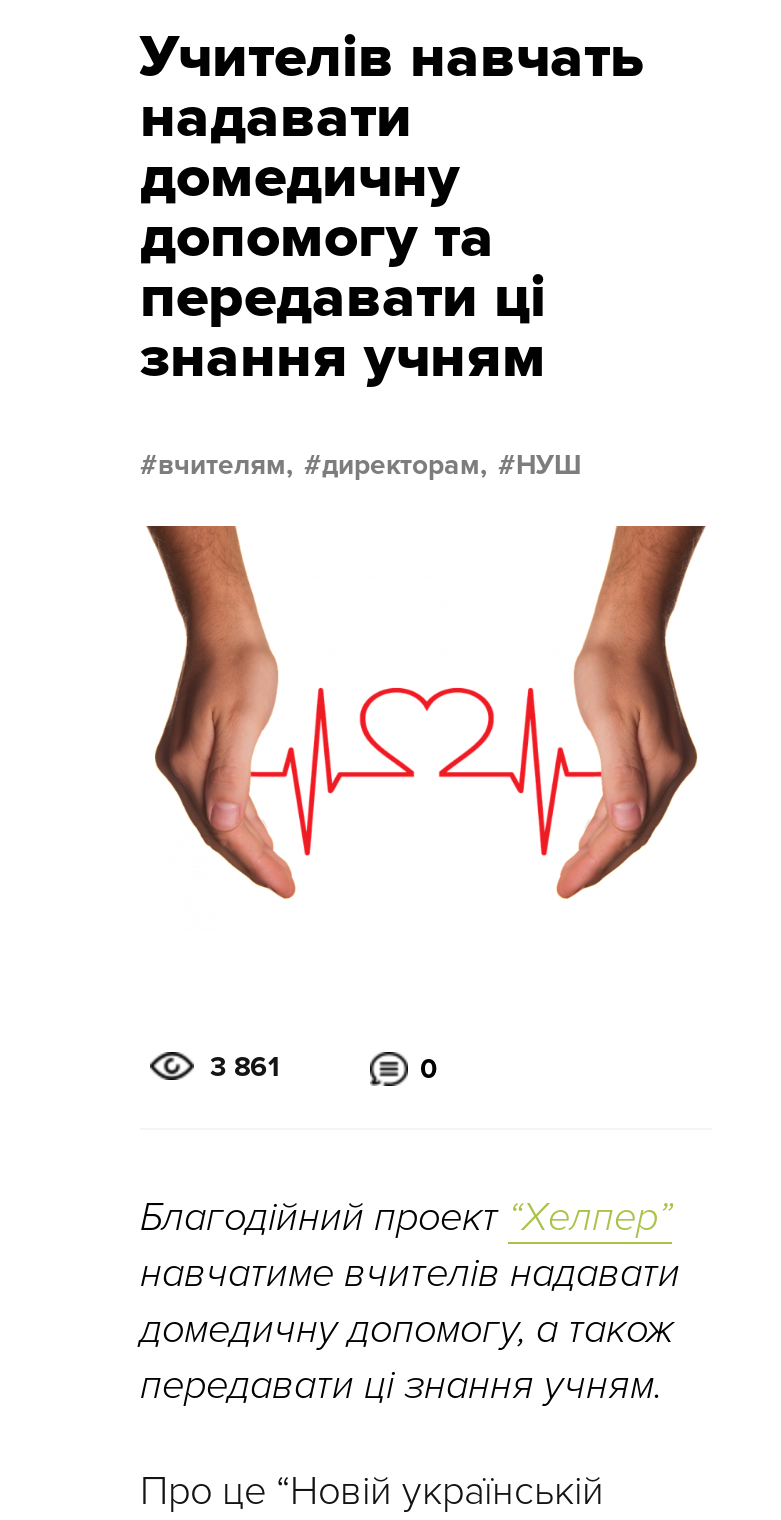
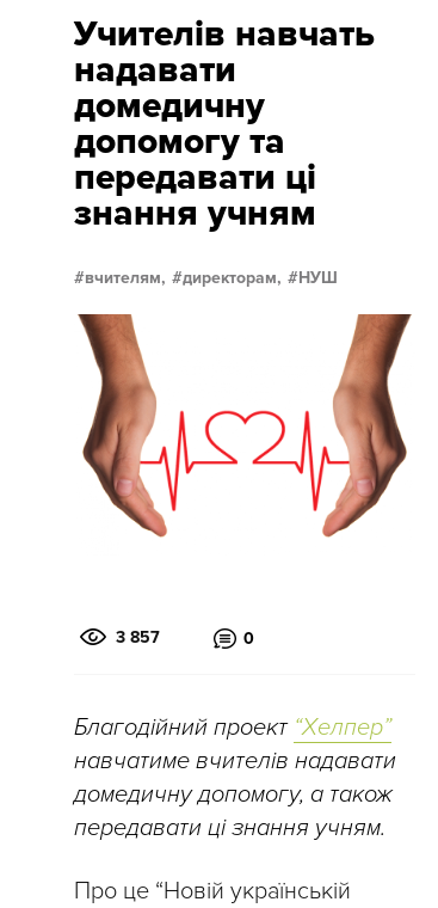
- 3 861
+ 3 857
